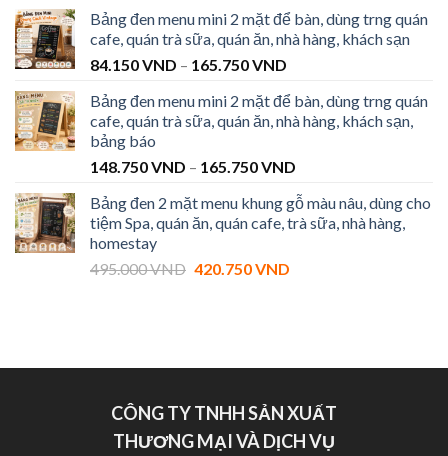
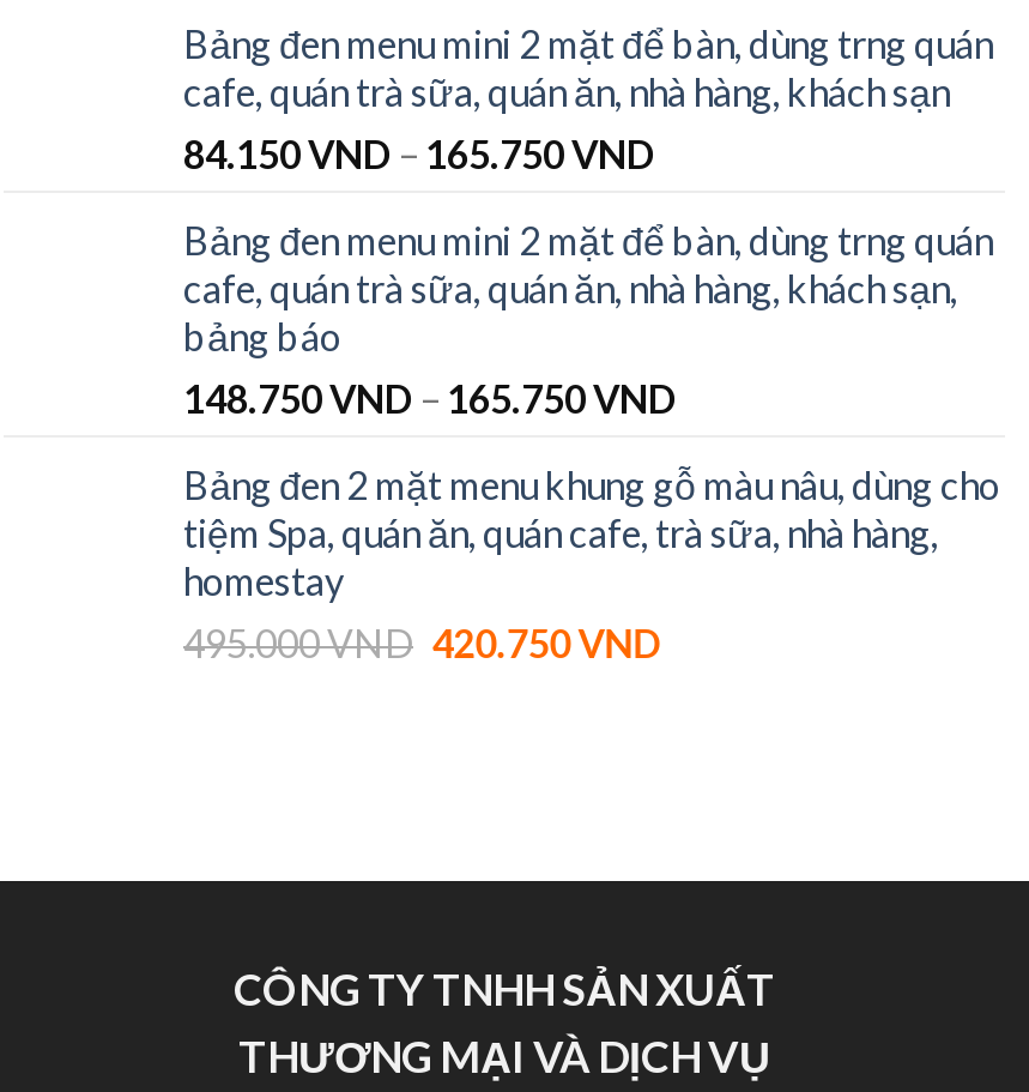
- [image]

- [image]

- [image]
